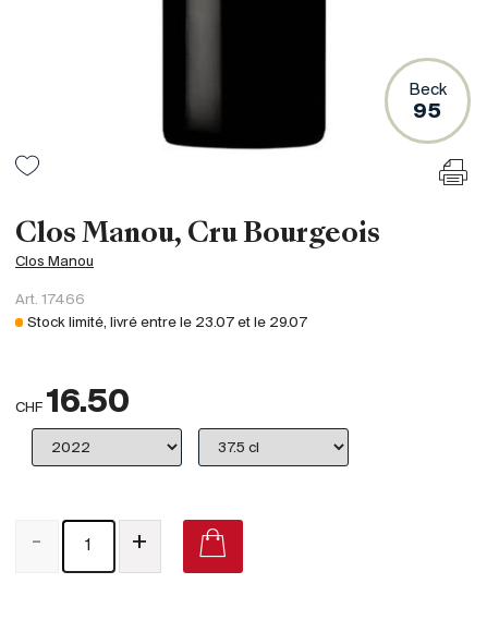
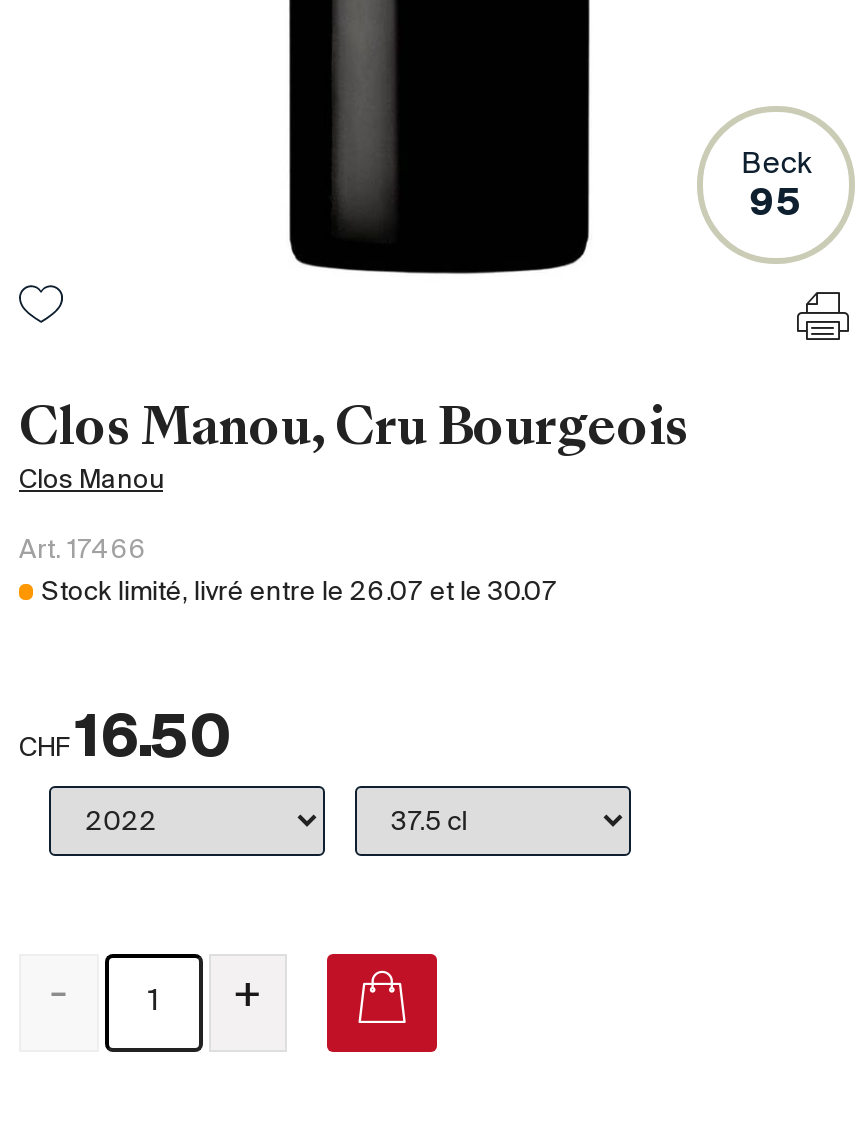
- Stock limité, livré entre le 23.07 et le 29.07
+ Stock limité, livré entre le 26.07 et le 30.07
